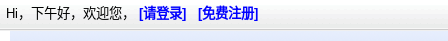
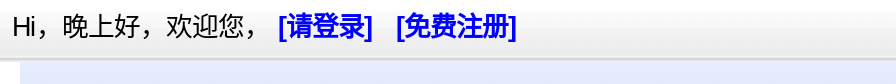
- Hi，下午好，欢迎您，[请登录]
+ Hi，晚上好，欢迎您，[请登录]
